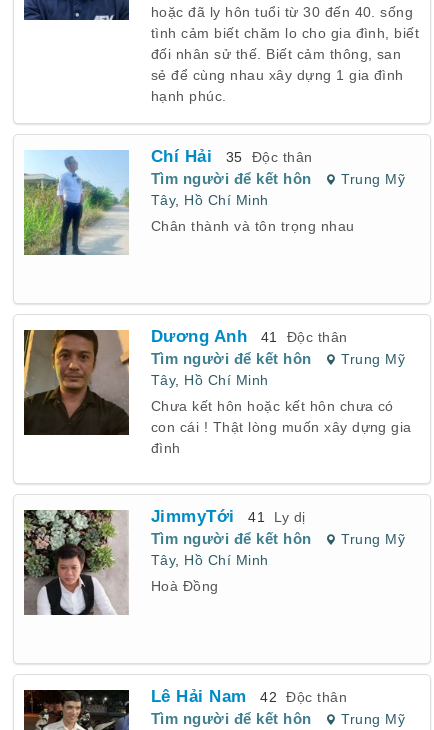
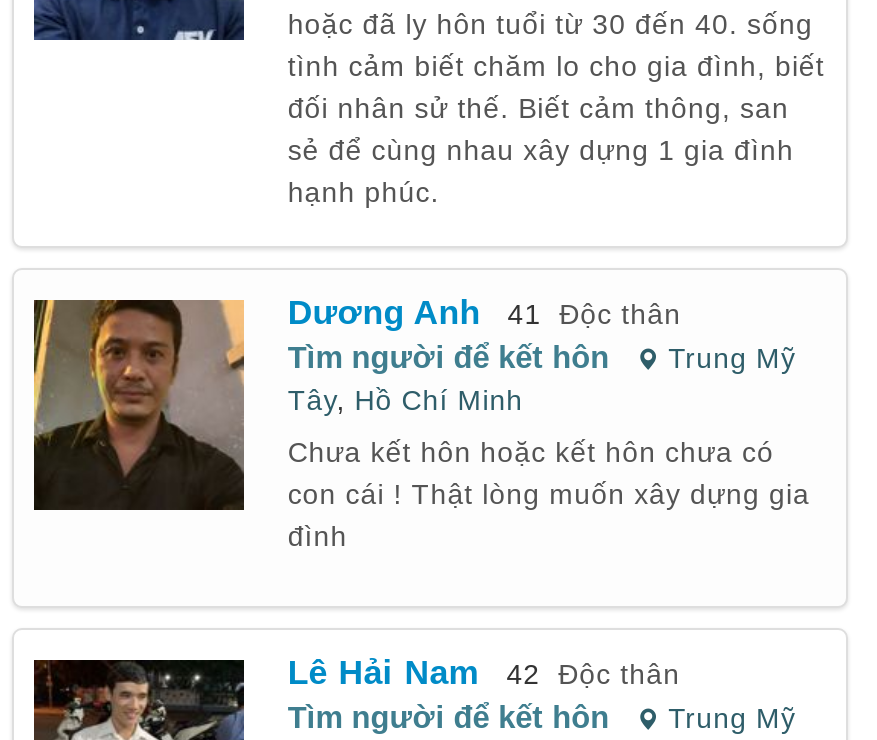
- [image]
- Chí Hải 35 Độc thân
- Tìm người để kết hôn
- Trung Mỹ
- Tây, Hồ Chí Minh
- Chân thành và tôn trọng nhau

- [image]
- JimmyTới 41 Ly dị
- Tìm người để kết hôn
- Trung Mỹ
- Tây, Hồ Chí Minh
- Hoà Đồng
